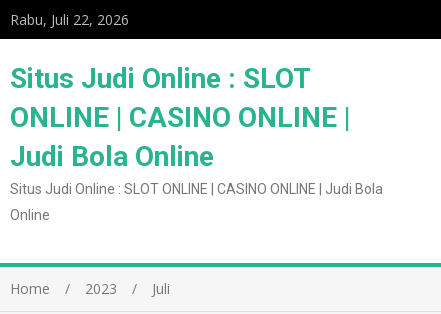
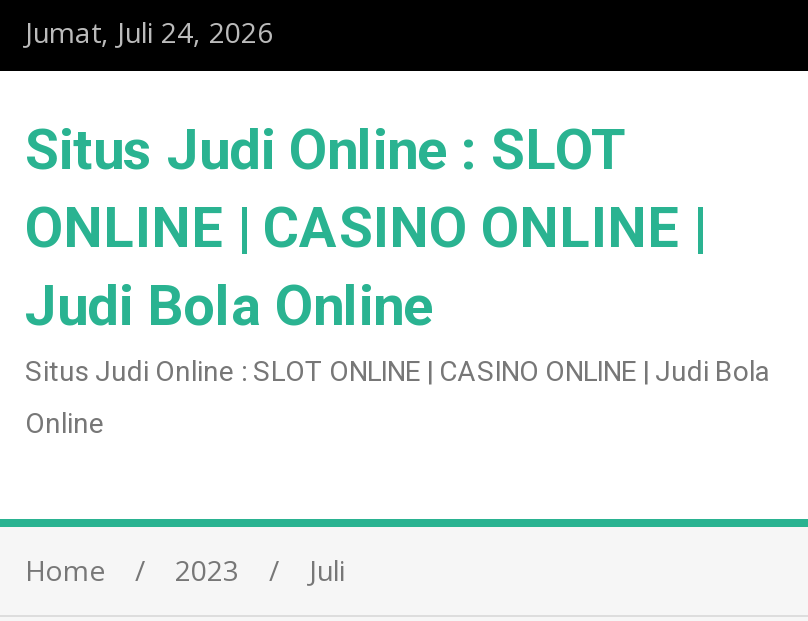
- Rabu, Juli 22, 2026
+ Jumat, Juli 24, 2026
